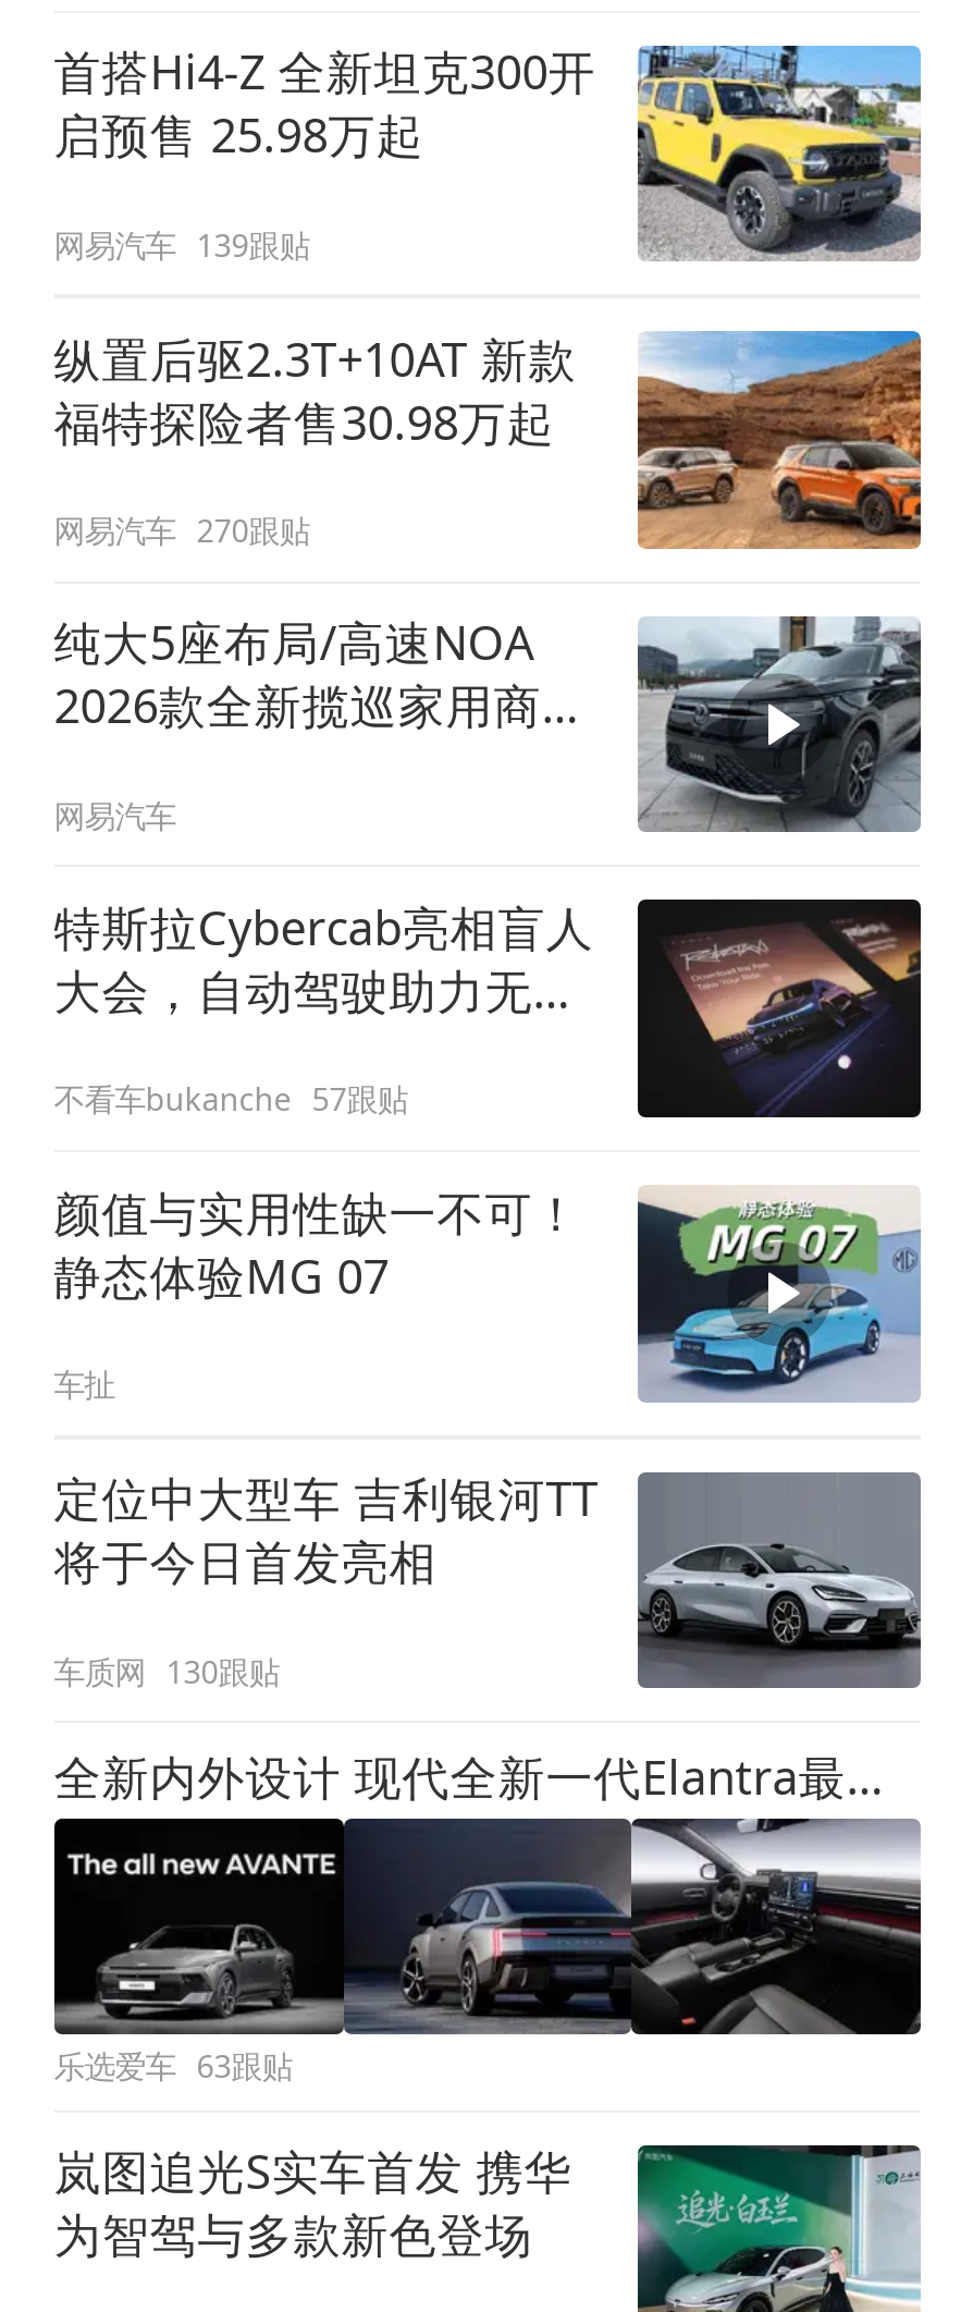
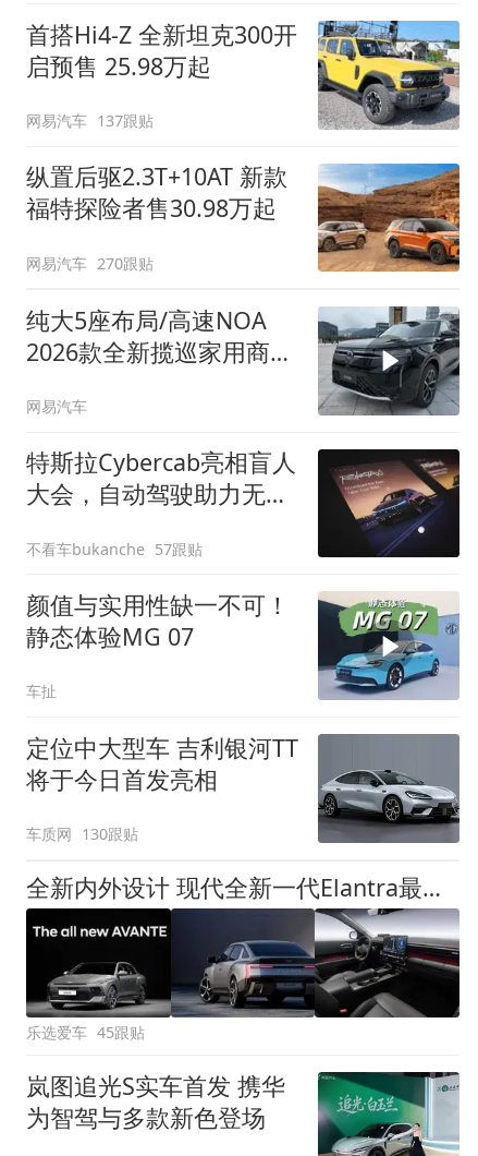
- 网易汽车 139跟贴
+ 网易汽车 137跟贴

- 乐选爱车 63跟贴
+ 乐选爱车 45跟贴
